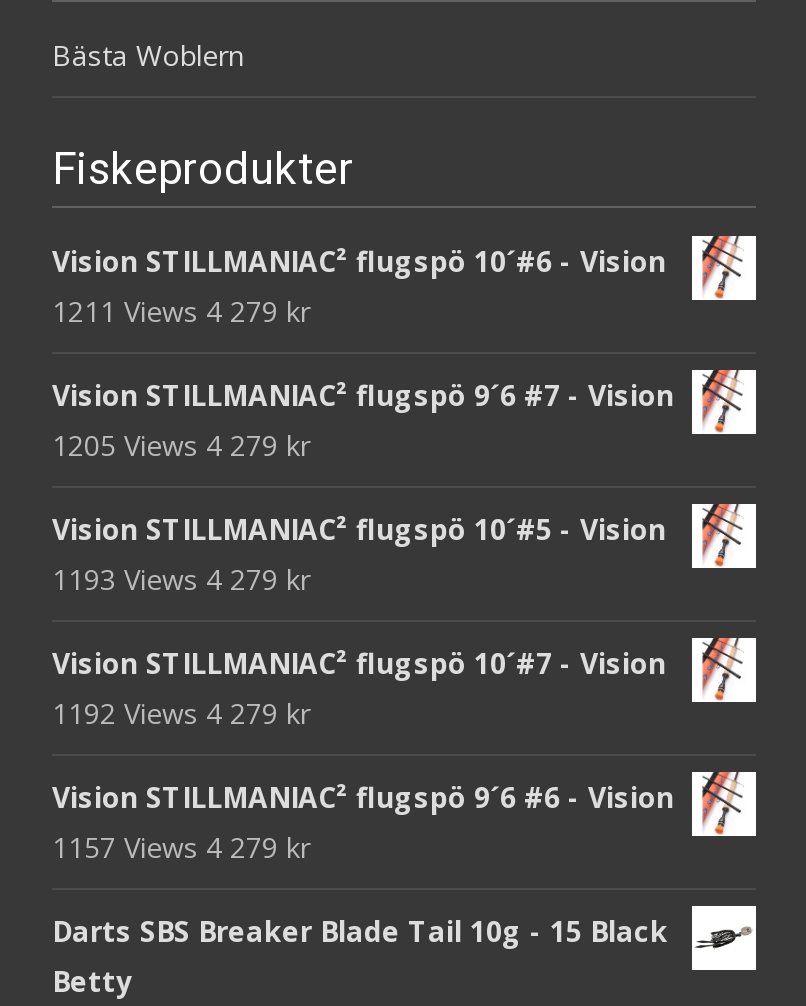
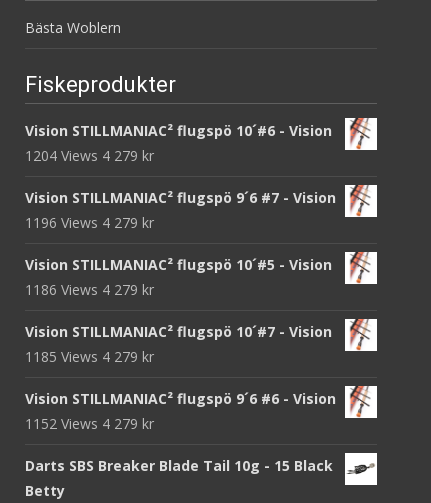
- 1211 Views 4 279 kr
+ 1204 Views 4 279 kr

- 1205 Views 4 279 kr
+ 1196 Views 4 279 kr

- 1193 Views 4 279 kr
+ 1186 Views 4 279 kr

- 1192 Views 4 279 kr
+ 1185 Views 4 279 kr

- 1157 Views 4 279 kr
+ 1152 Views 4 279 kr
